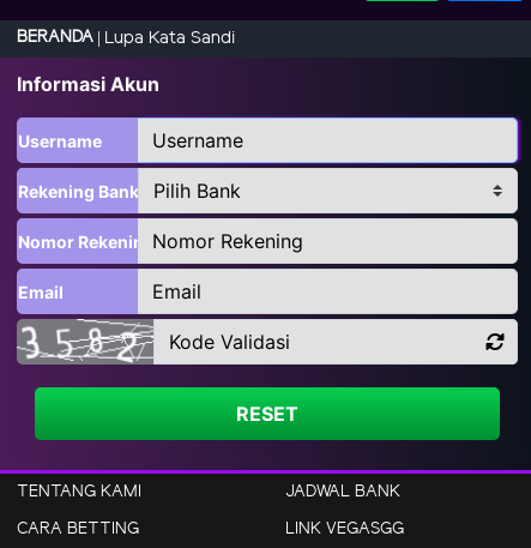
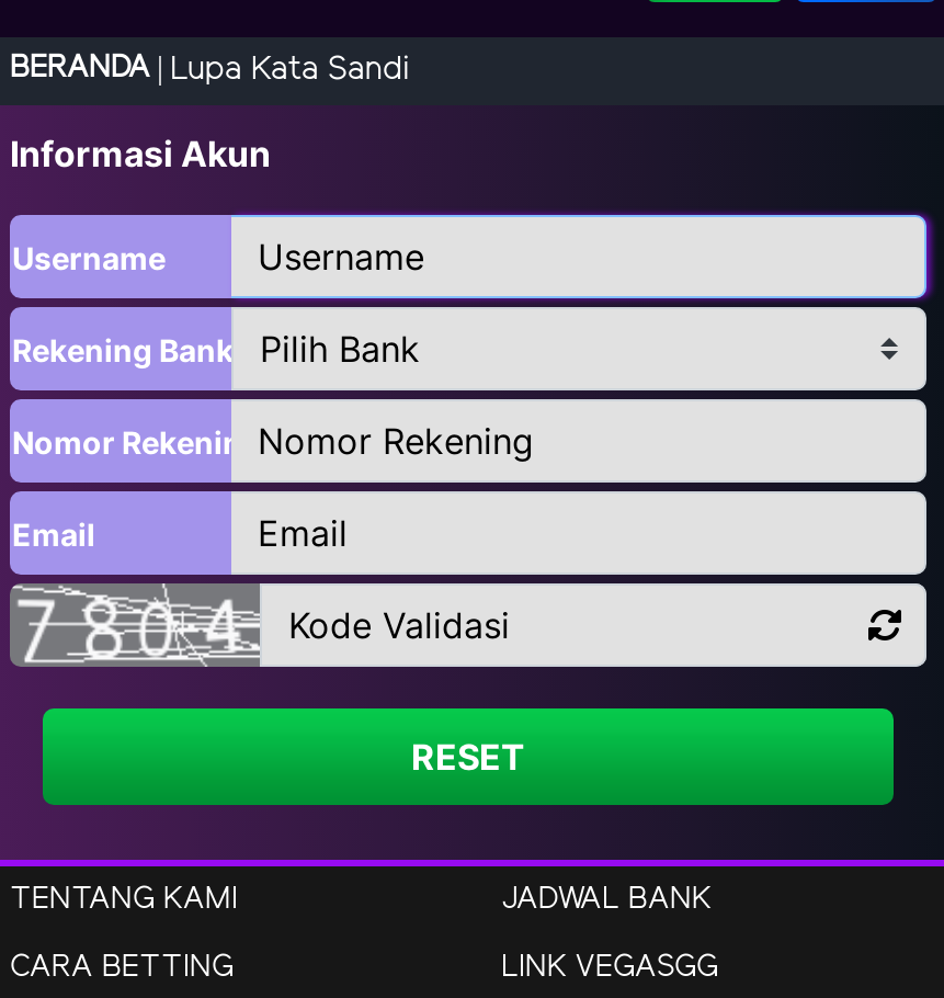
- [image]
+ [image]
